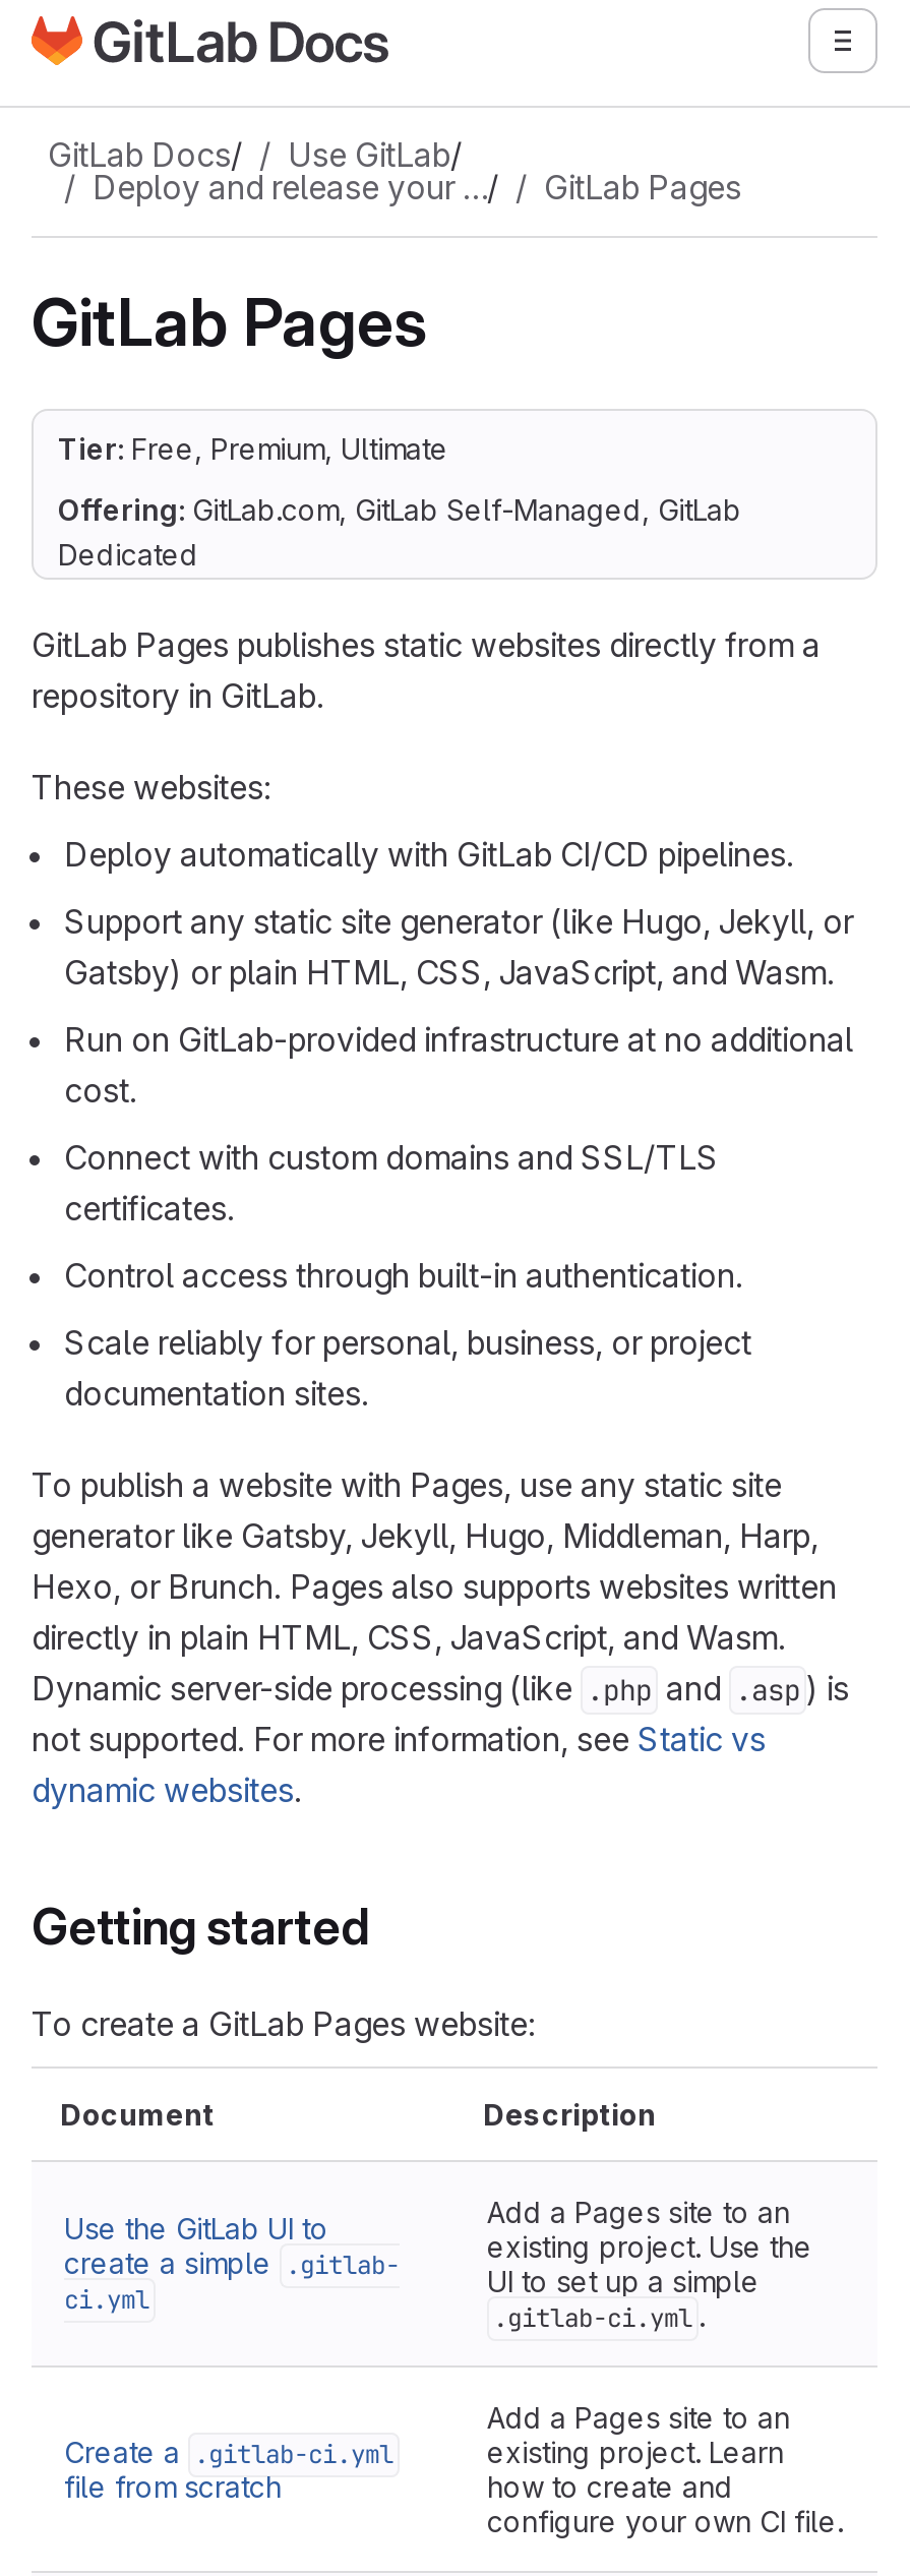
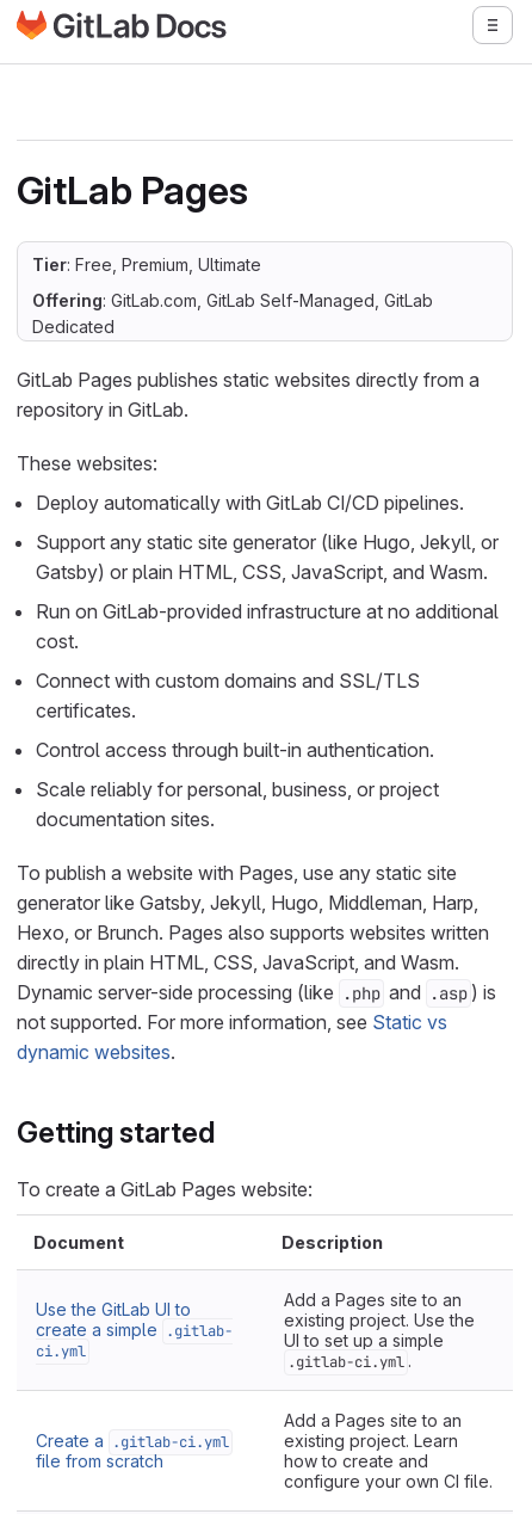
- GitLab Docs/
- Use GitLab/
- Deploy and release your …/
- GitLab Pages
